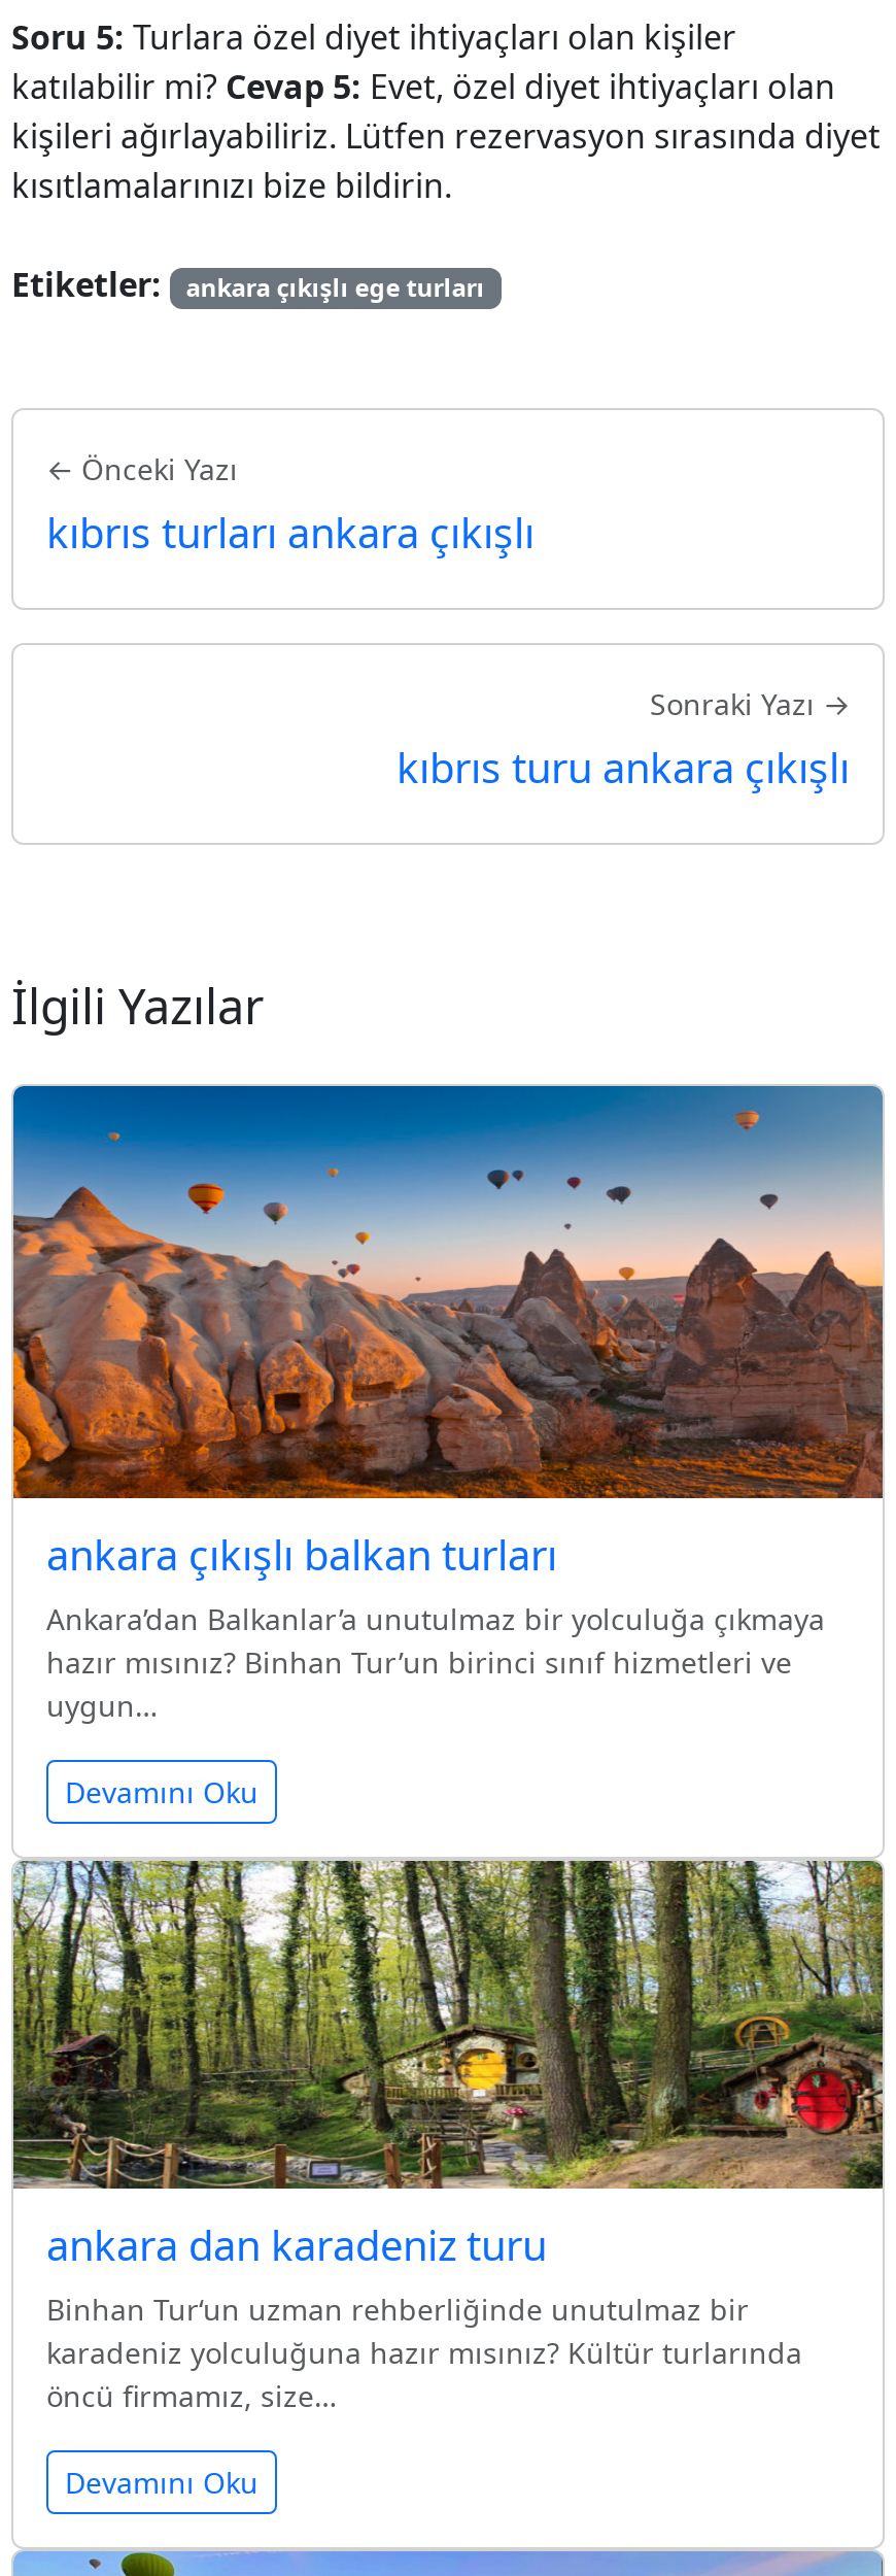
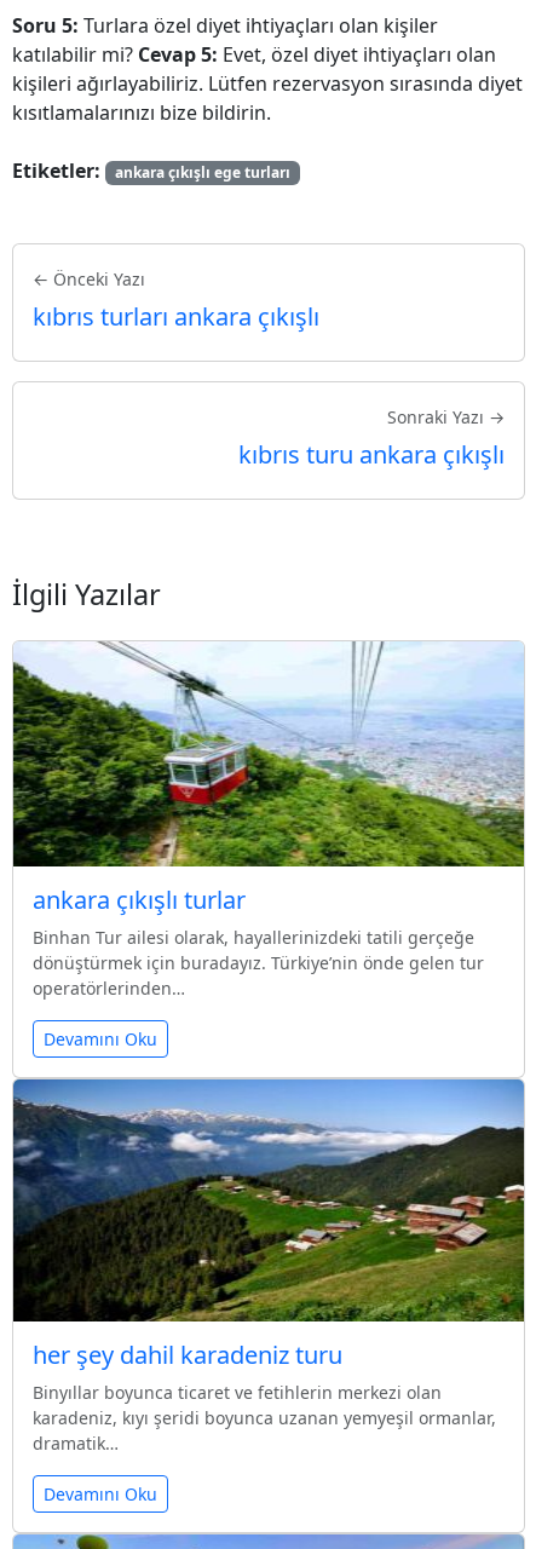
- [image]
- ankara çıkışlı balkan turları
- Ankara’dan Balkanlar’a unutulmaz bir yolculuğa çıkmaya
- hazır mısınız? Binhan Tur’un birinci sınıf hizmetleri ve
- uygun…
+ [image]
+ ankara çıkışlı turlar
+ Binhan Tur ailesi olarak, hayallerinizdeki tatili gerçeğe
+ dönüştürmek için buradayız. Türkiye’nin önde gelen tur
+ operatörlerinden…

- [image]
- ankara dan karadeniz turu
- Binhan Tur‘un uzman rehberliğinde unutulmaz bir
- karadeniz yolculuğuna hazır mısınız? Kültür turlarında
- öncü firmamız, size…
+ [image]
+ her şey dahil karadeniz turu
+ Binyıllar boyunca ticaret ve fetihlerin merkezi olan
+ karadeniz, kıyı şeridi boyunca uzanan yemyeşil ormanlar,
+ dramatik…
